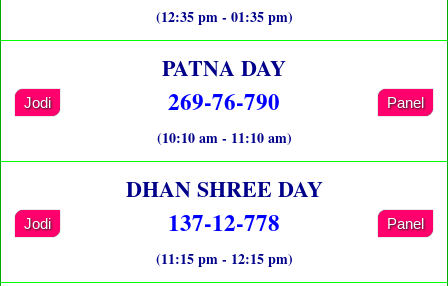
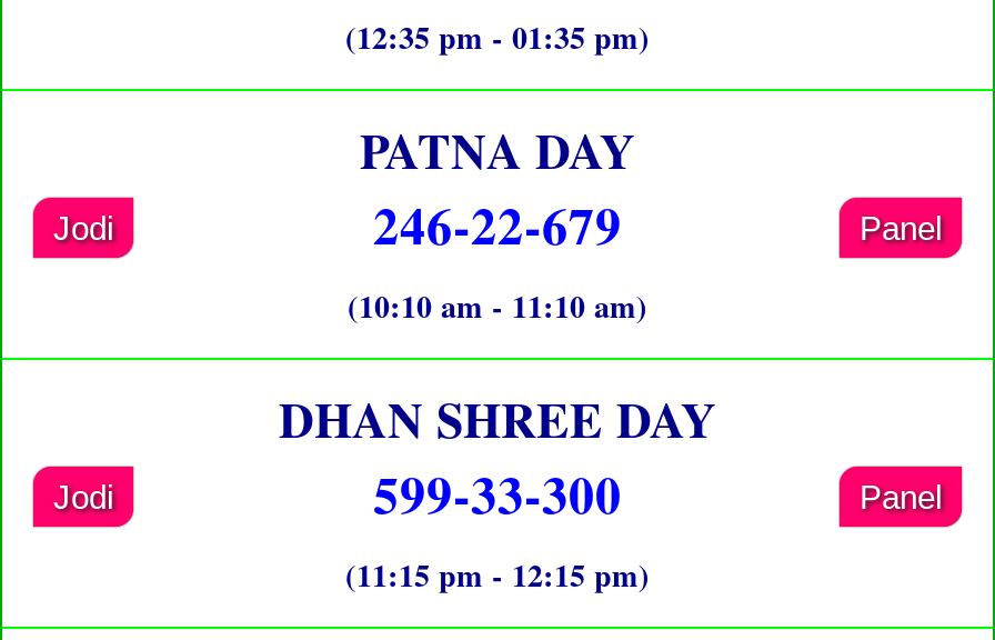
- 269-76-790
+ 246-22-679

- 137-12-778
+ 599-33-300
